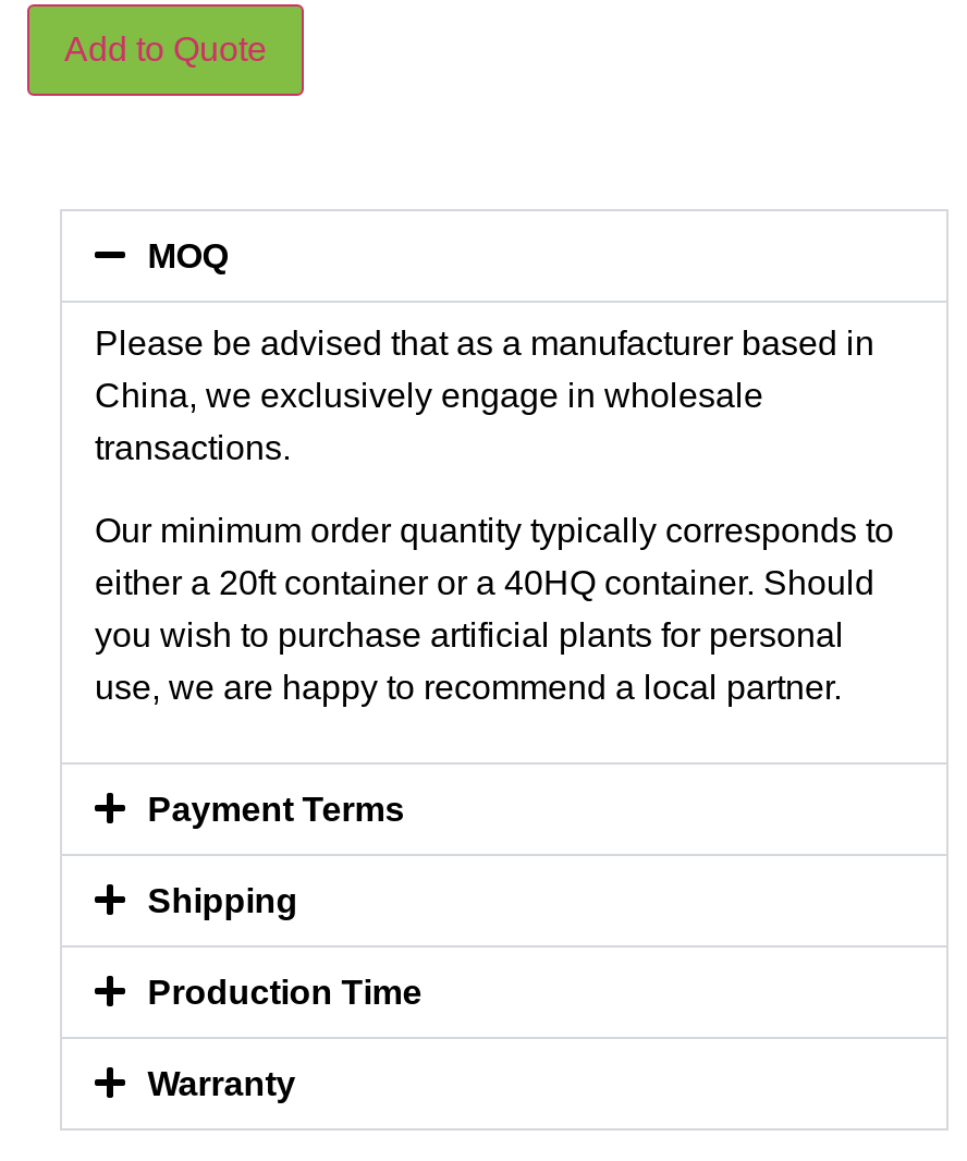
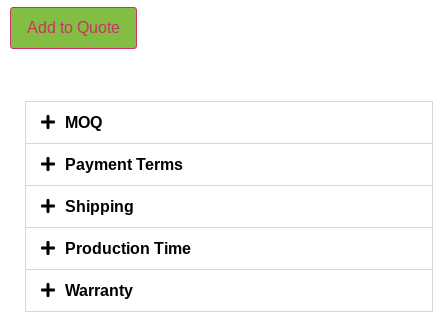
- Please be advised that as a manufacturer based in
- China, we exclusively engage in wholesale
- transactions.
- Our minimum order quantity typically corresponds to
- either a 20ft container or a 40HQ container. Should
- you wish to purchase artificial plants for personal
- use, we are happy to recommend a local partner.
